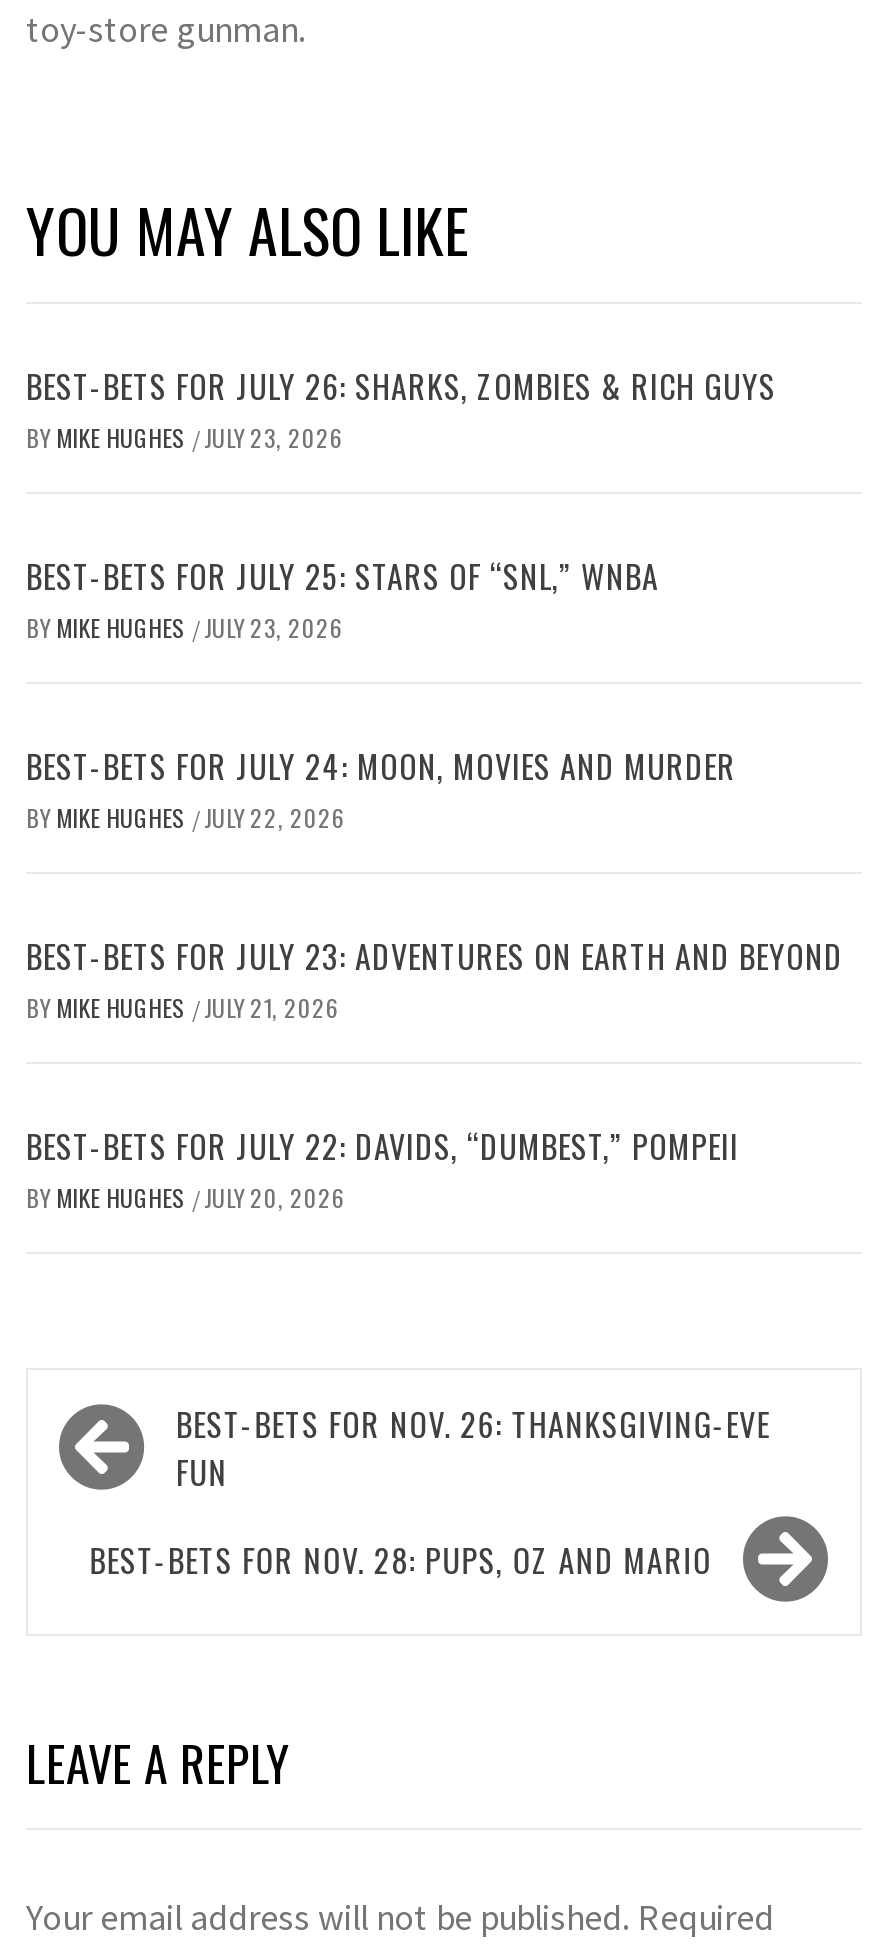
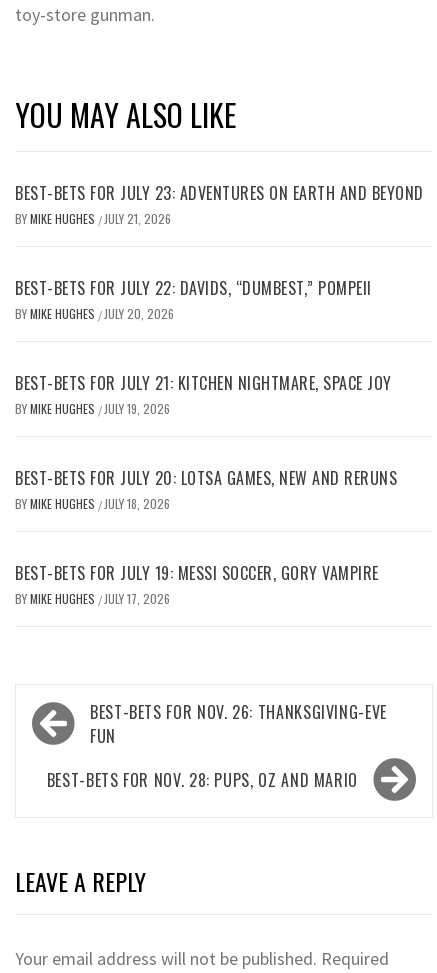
- BEST-BETS FOR JULY 26: SHARKS, ZOMBIES & RICH GUYS
- BY MIKE HUGHES / JULY 23, 2026
- BEST-BETS FOR JULY 25: STARS OF “SNL,” WNBA
- BY MIKE HUGHES / JULY 23, 2026
- BEST-BETS FOR JULY 24: MOON, MOVIES AND MURDER
- BY MIKE HUGHES / JULY 22, 2026

moved up: BEST-BETS FOR JULY 23: ADVENTURES ON EARTH AND BEYOND | BY MIKE HUGHES / JULY 21, 2026 | BEST-BETS FOR JULY 22: DAVIDS, “DUMBEST,” POMPEII | BY MIKE HUGHES / JULY 20, 2026

+ BEST-BETS FOR JULY 21: KITCHEN NIGHTMARE, SPACE JOY
+ BY MIKE HUGHES / JULY 19, 2026
+ BEST-BETS FOR JULY 20: LOTSA GAMES, NEW AND RERUNS
+ BY MIKE HUGHES / JULY 18, 2026
+ BEST-BETS FOR JULY 19: MESSI SOCCER, GORY VAMPIRE
+ BY MIKE HUGHES / JULY 17, 2026
